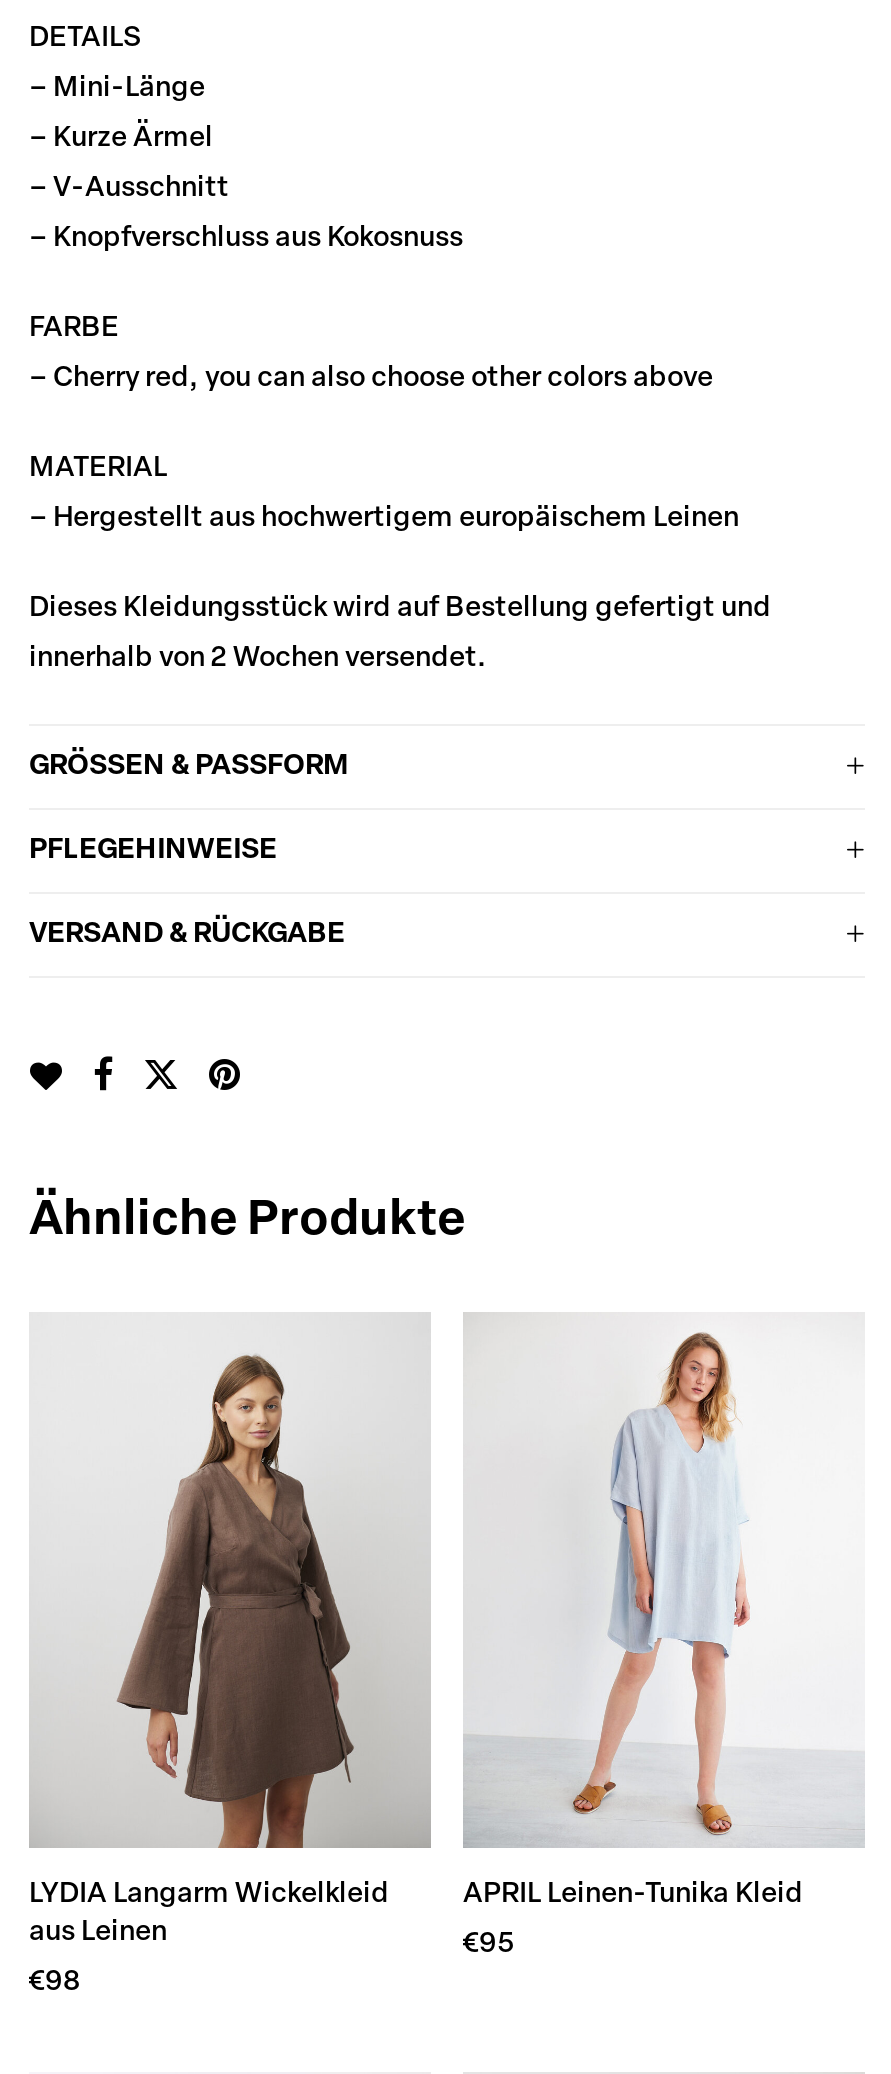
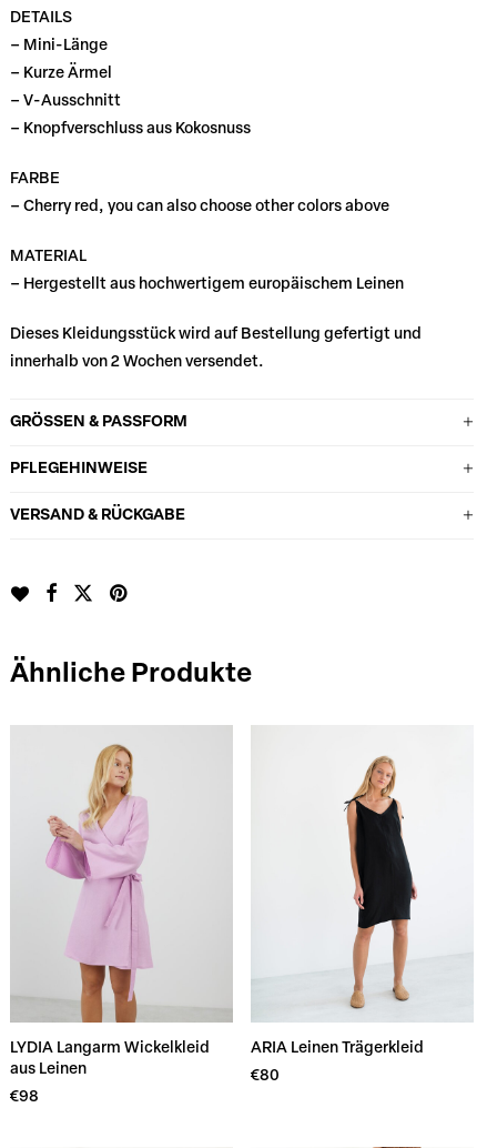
- [image]
- APRIL Leinen-Tunika Kleid
+ [image]
+ ARIA Leinen Trägerkleid

- [image]
+ [image]

- €95
+ €80
